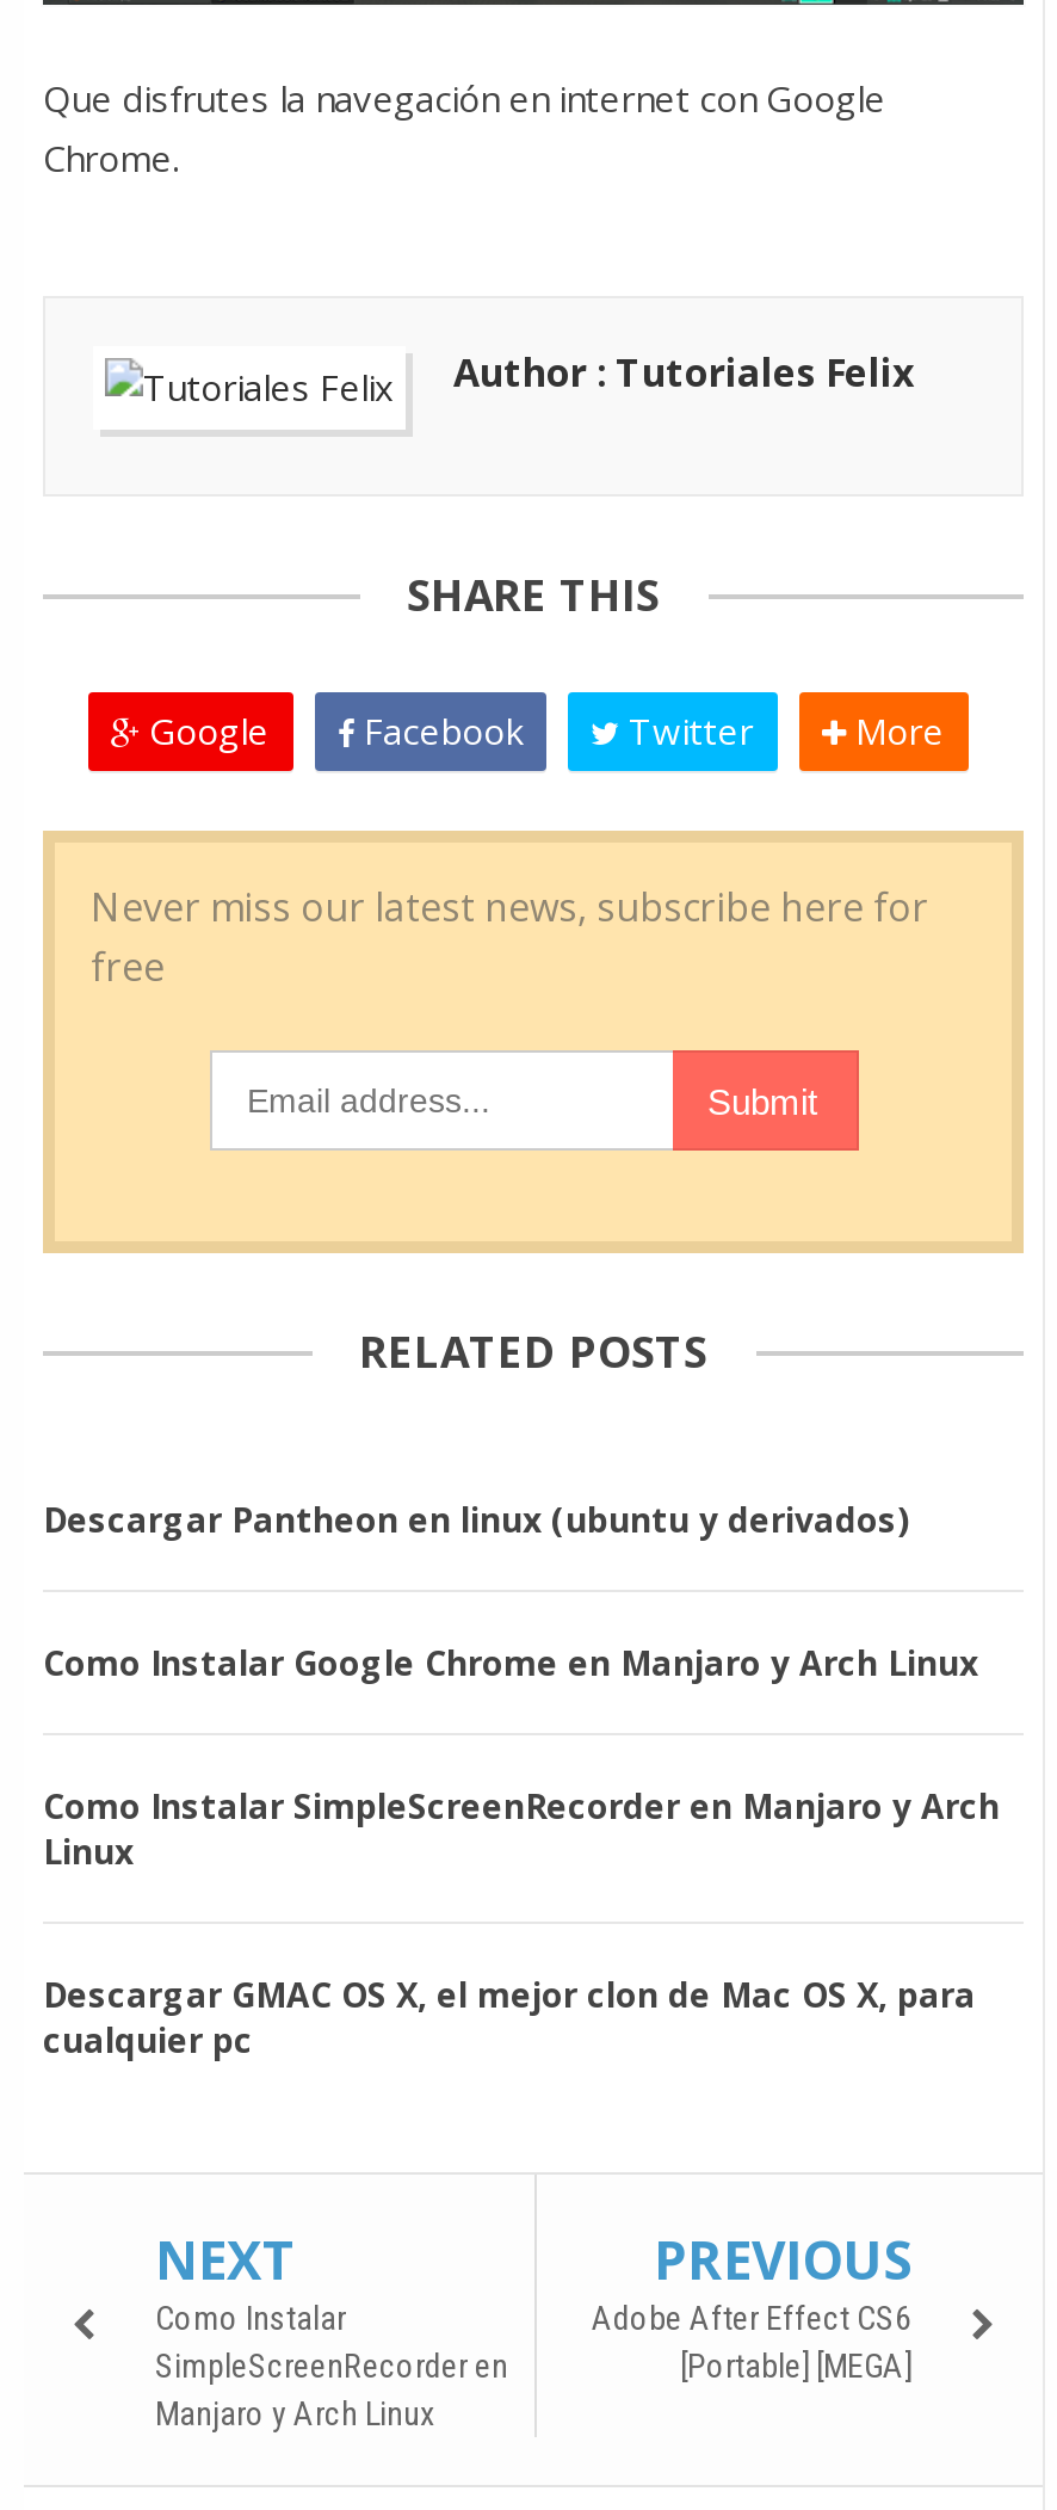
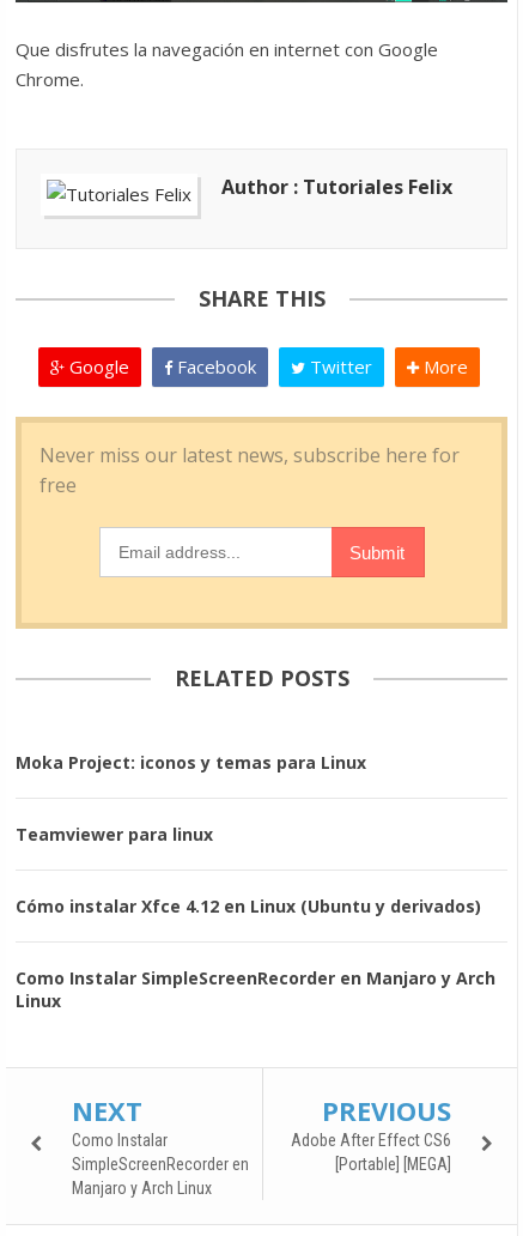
- Descargar Pantheon en linux (ubuntu y derivados)
- Como Instalar Google Chrome en Manjaro y Arch Linux
+ Moka Project: iconos y temas para Linux
+ Teamviewer para linux
+ Cómo instalar Xfce 4.12 en Linux (Ubuntu y derivados)

moved down: Como Instalar SimpleScreenRecorder en Manjaro y Arch | Linux

- Descargar GMAC OS X, el mejor clon de Mac OS X, para
- cualquier pc
